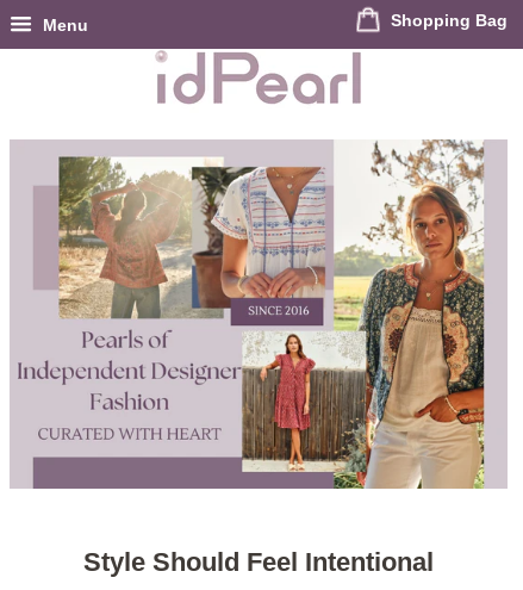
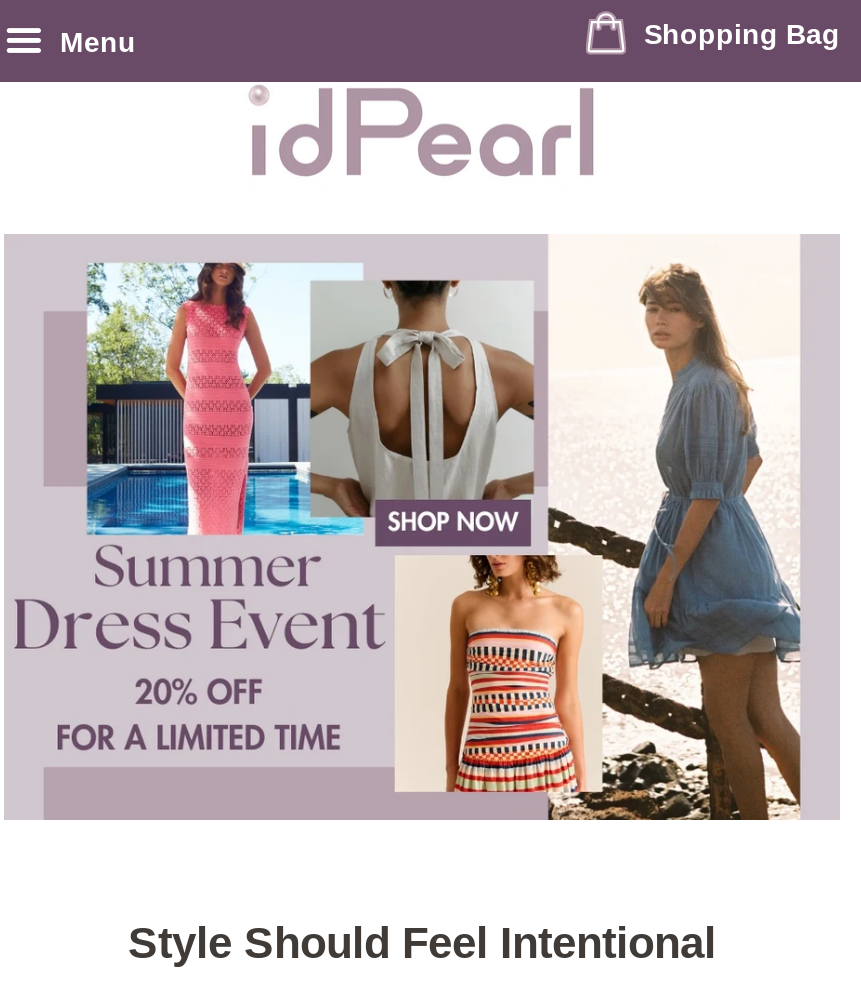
- [image]
+ [image]
